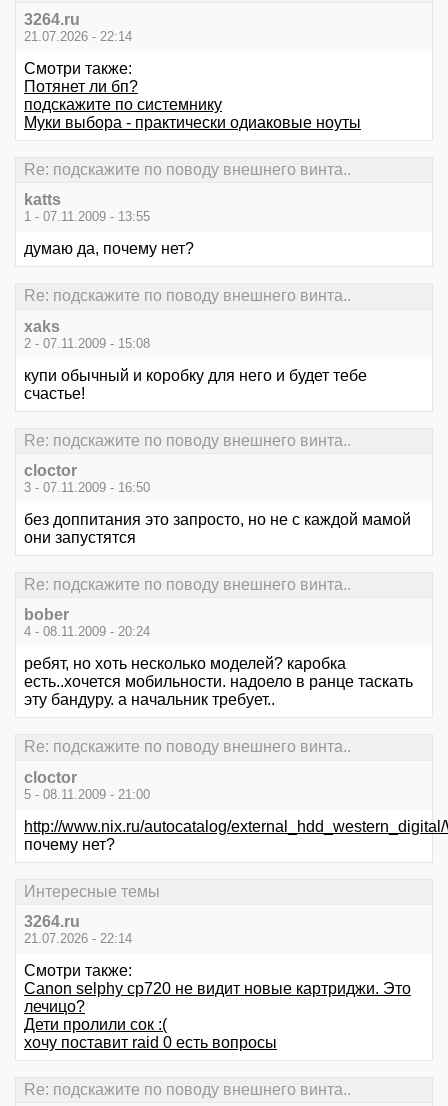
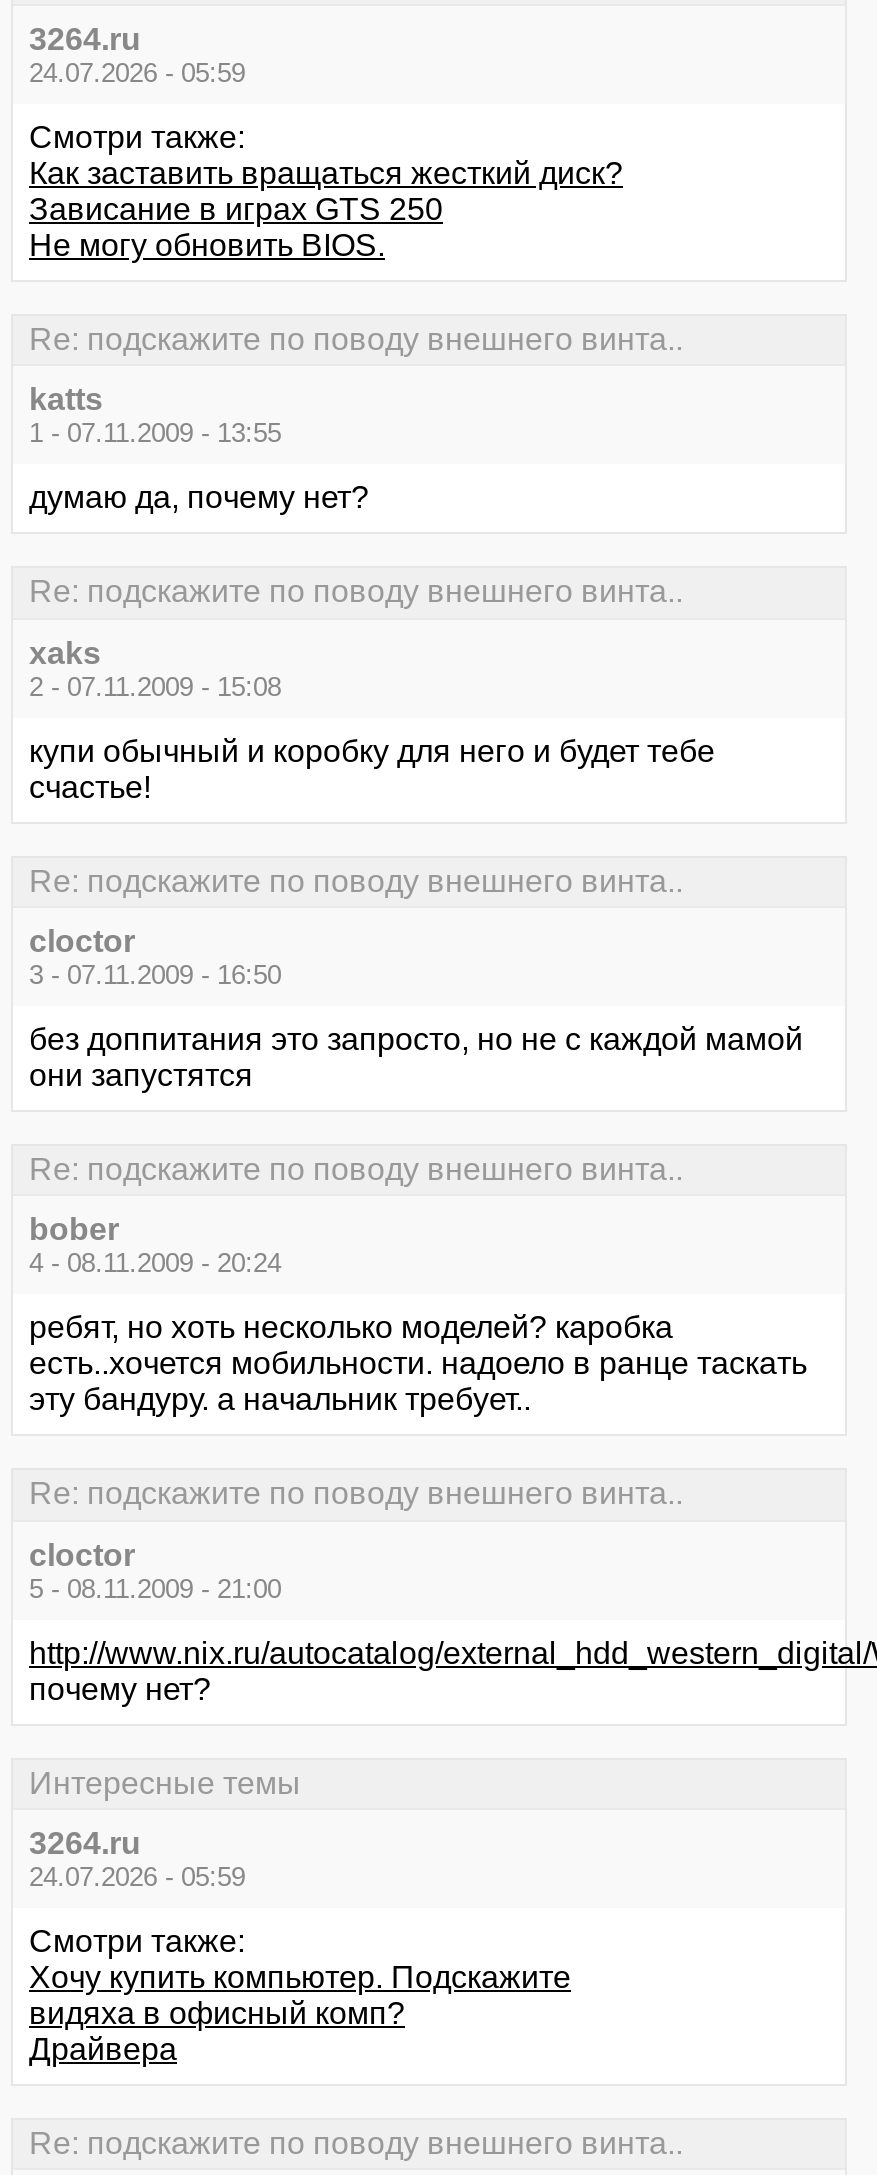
- 21.07.2026 - 22:14
+ 24.07.2026 - 05:59

- Потянет ли бп?
- подскажите по системнику
- Муки выбора - практически одиаковые ноуты
+ Как заставить вращаться жесткий диск?
+ Зависание в играх GTS 250
+ Не могу обновить BIOS.

- 21.07.2026 - 22:14
+ 24.07.2026 - 05:59

- Canon selphy cp720 не видит новые картриджи. Это
- лечицо?
- Дети пролили сок :(
- хочу поставит raid 0 есть вопросы
+ Хочу купить компьютер. Подскажите
+ видяха в офисный комп?
+ Драйвера
